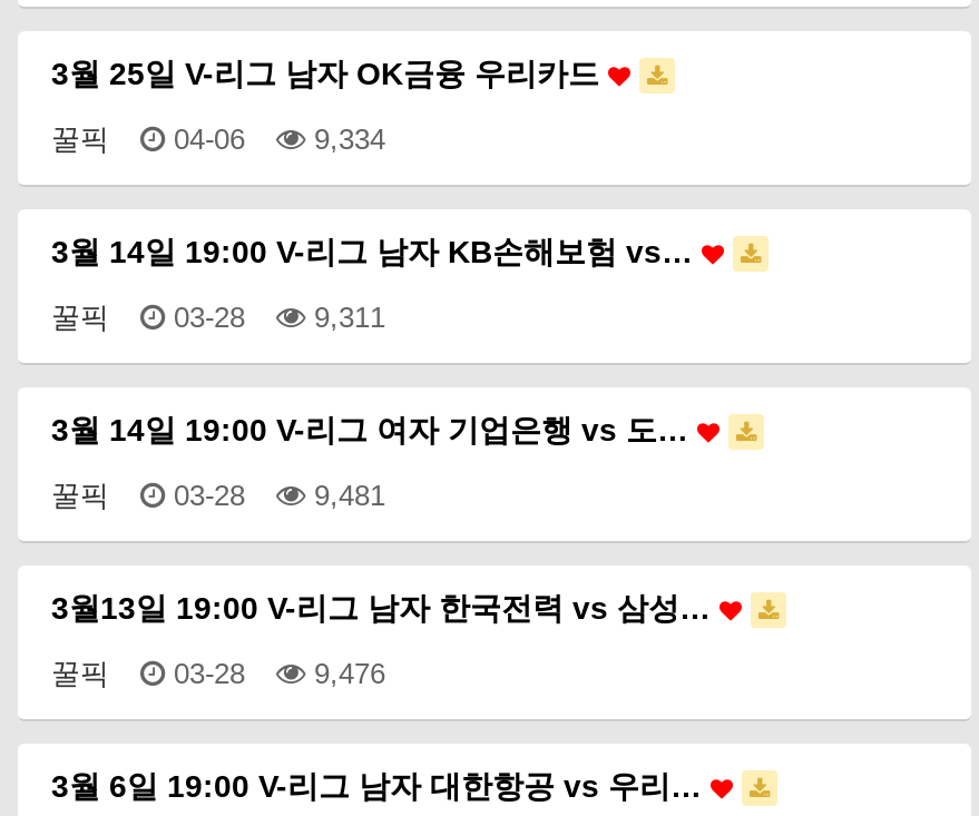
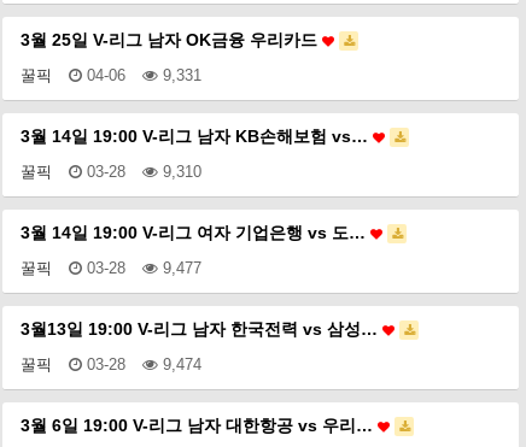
- 꿀픽 04-06 9,334
+ 꿀픽 04-06 9,331

- 꿀픽 03-28 9,311
+ 꿀픽 03-28 9,310

- 꿀픽 03-28 9,481
+ 꿀픽 03-28 9,477

- 꿀픽 03-28 9,476
+ 꿀픽 03-28 9,474
